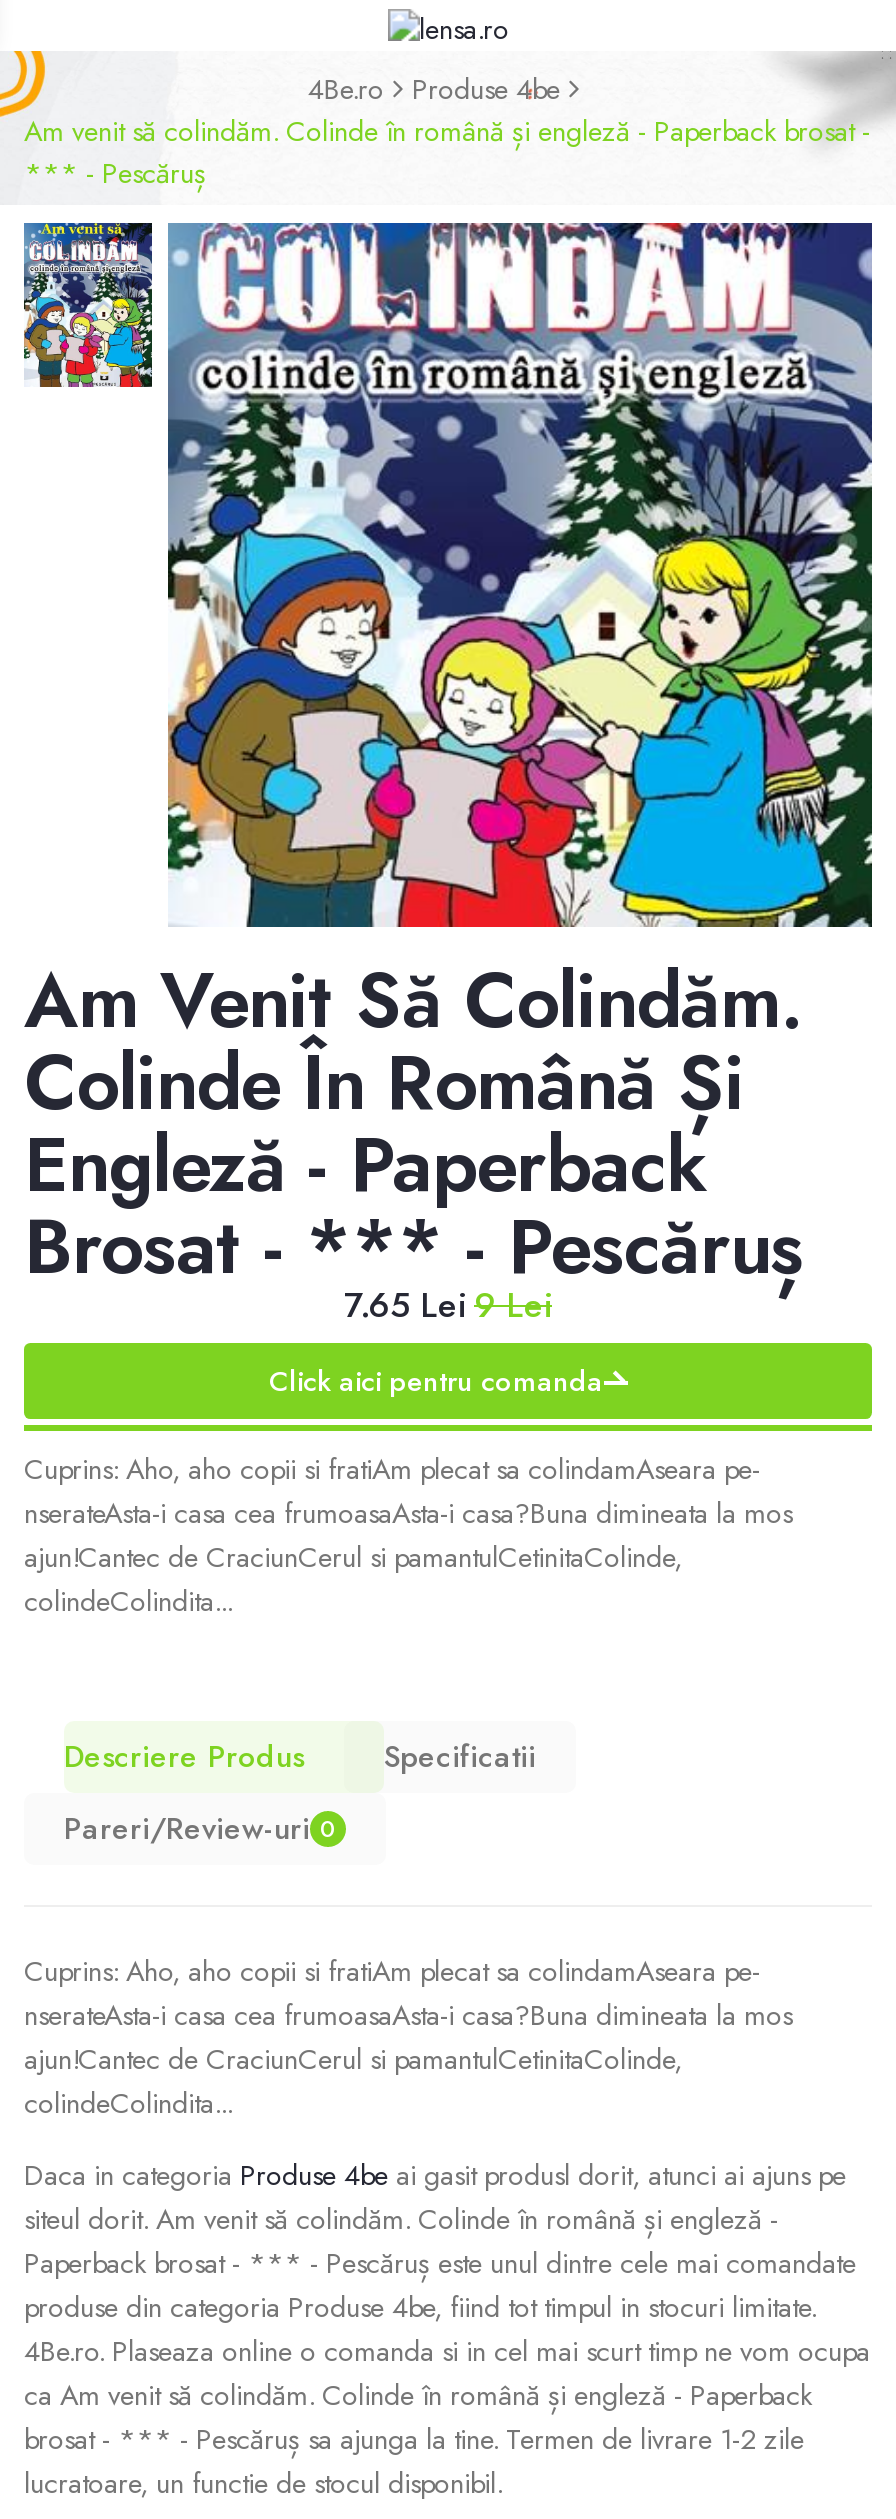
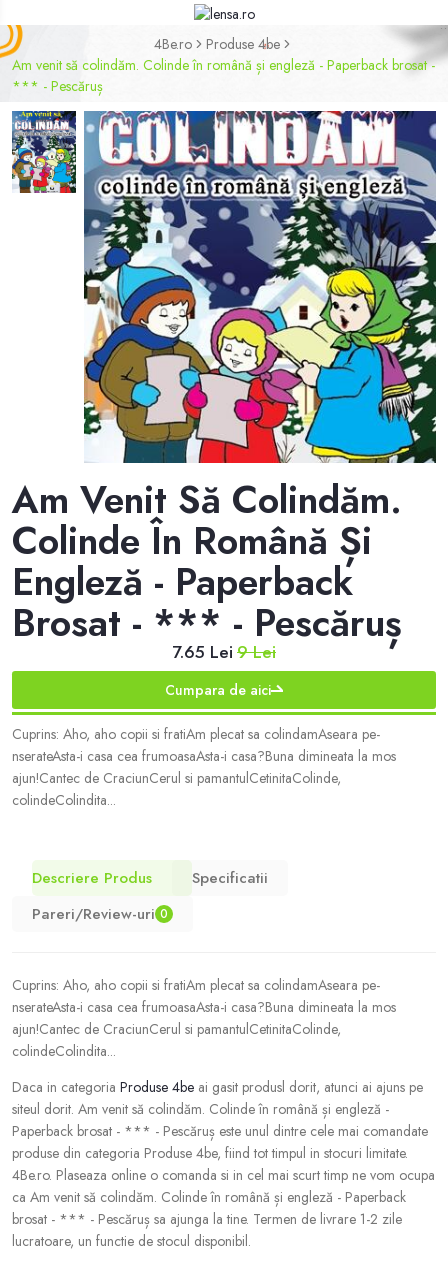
- Click aici pentru comanda
+ Cumpara de aici
